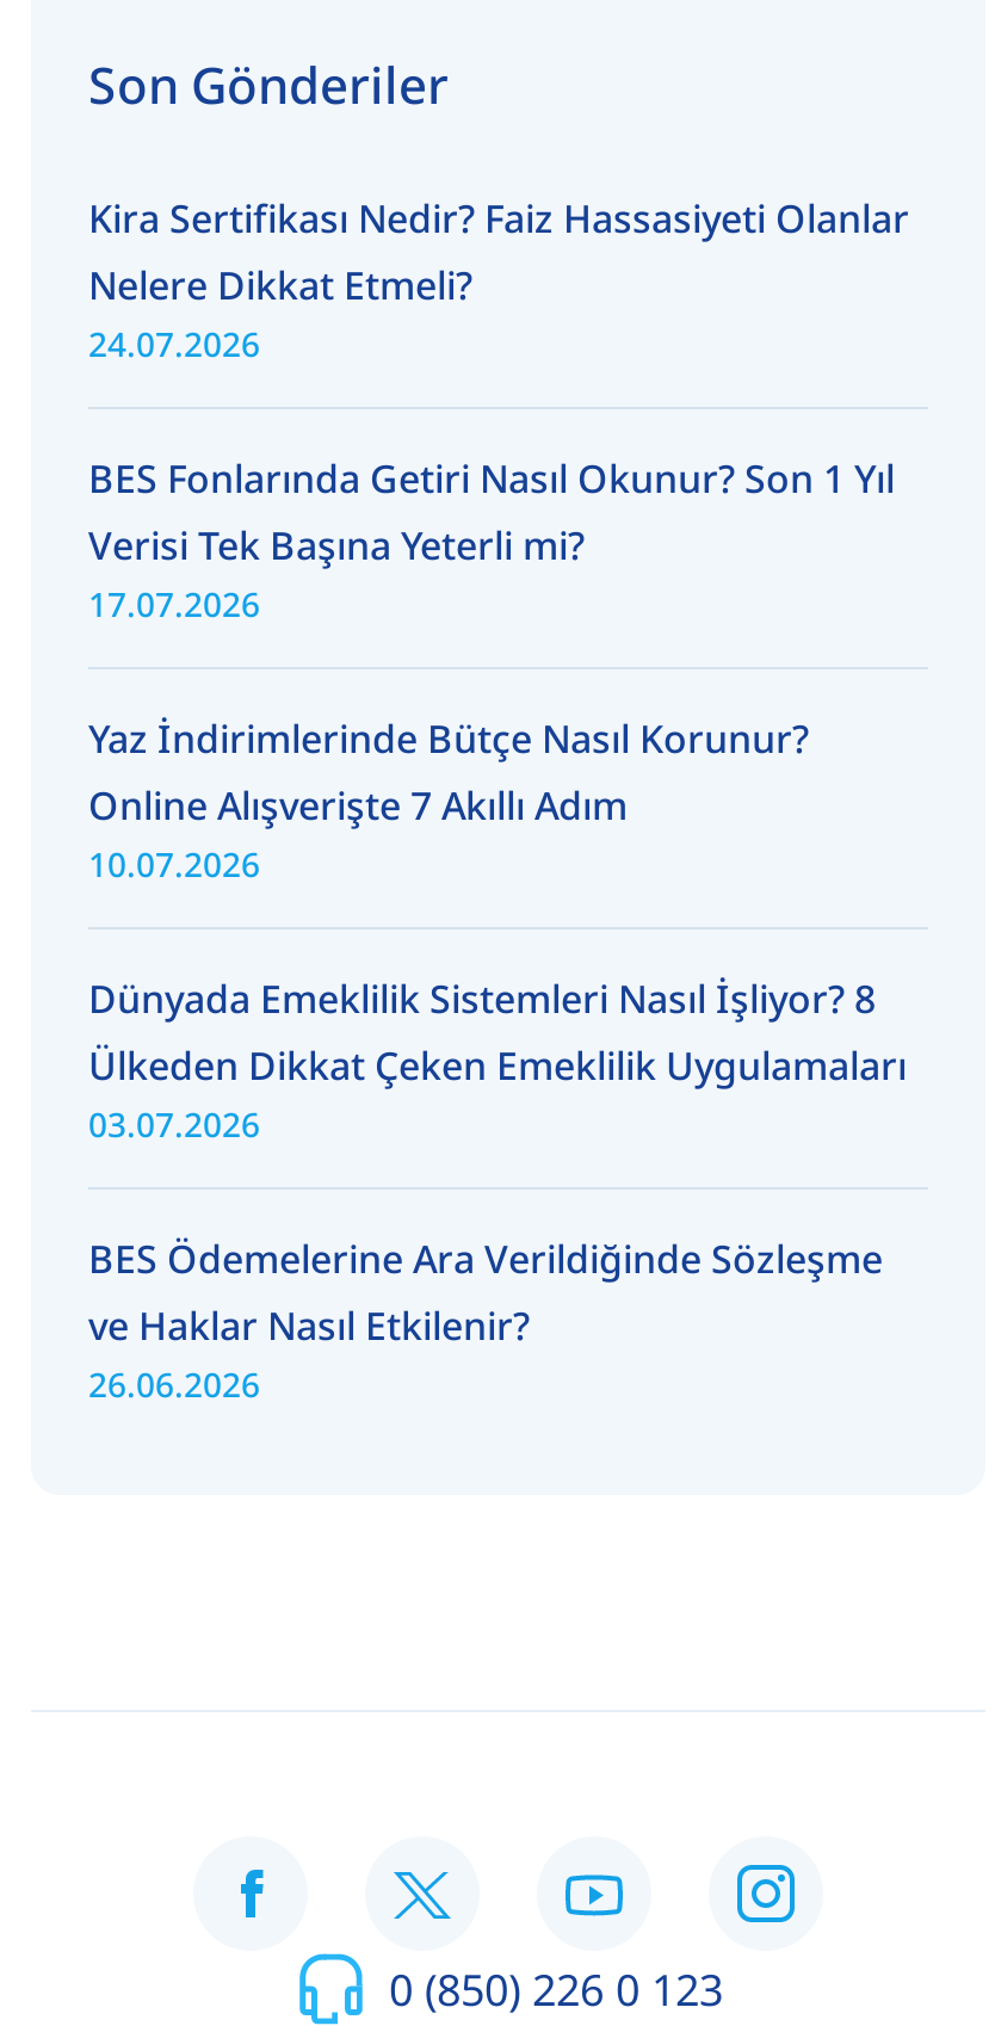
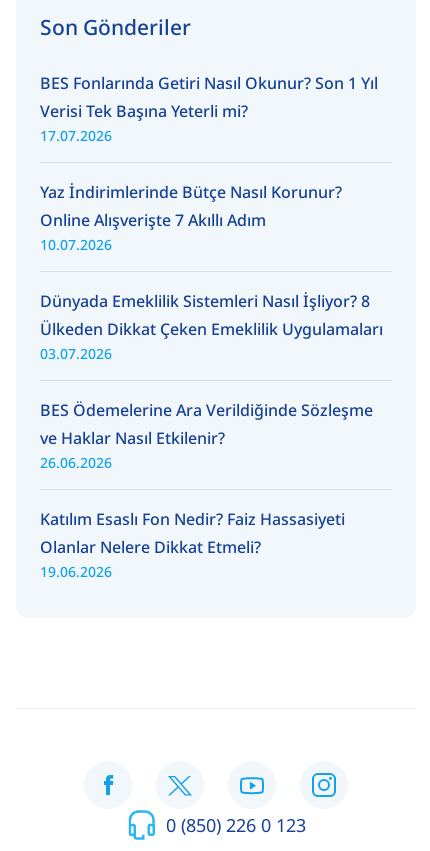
- Kira Sertifikası Nedir? Faiz Hassasiyeti Olanlar
- Nelere Dikkat Etmeli?
- 24.07.2026

moved up: BES Fonlarında Getiri Nasıl Okunur? Son 1 Yıl | Verisi Tek Başına Yeterli mi? | 17.07.2026 | ... | ve Haklar Nasıl Etkilenir? | 26.06.2026

+ Katılım Esaslı Fon Nedir? Faiz Hassasiyeti
+ Olanlar Nelere Dikkat Etmeli?
+ 19.06.2026
